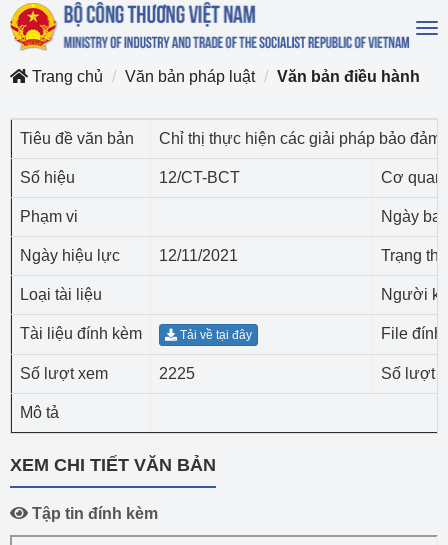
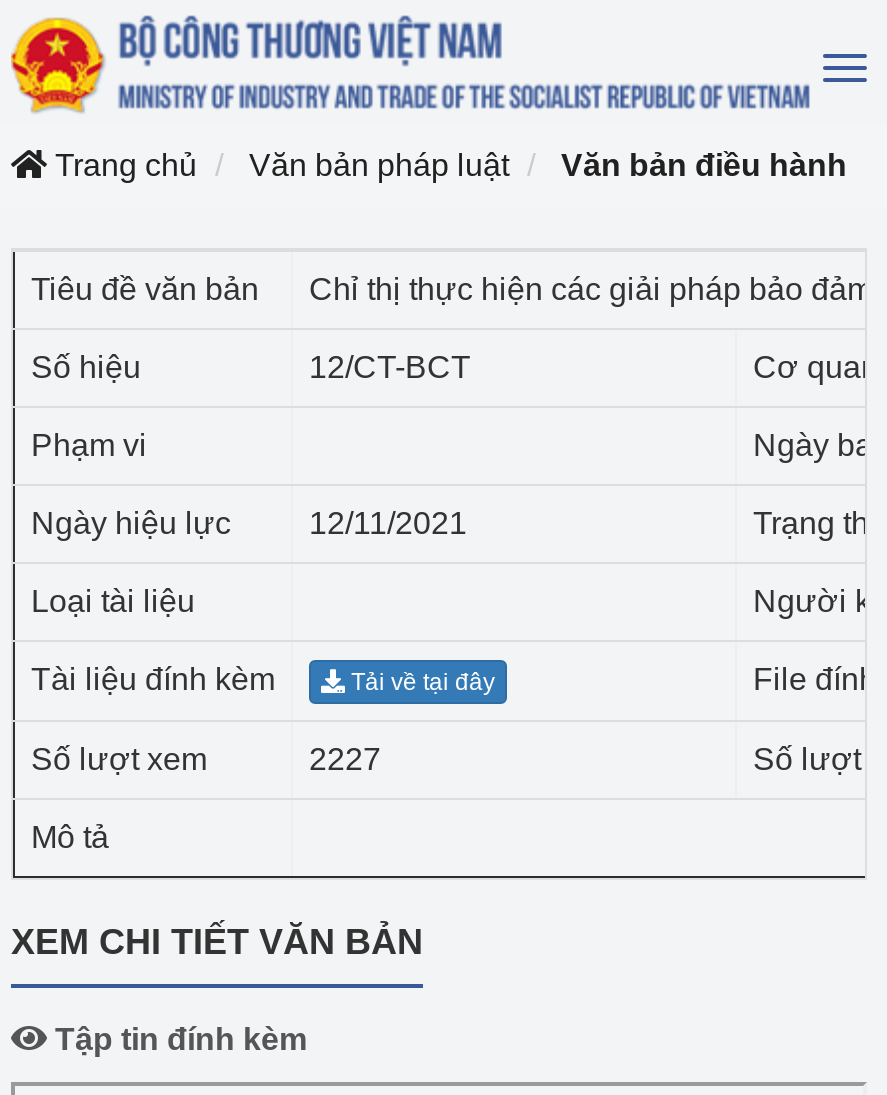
- 2225
+ 2227
